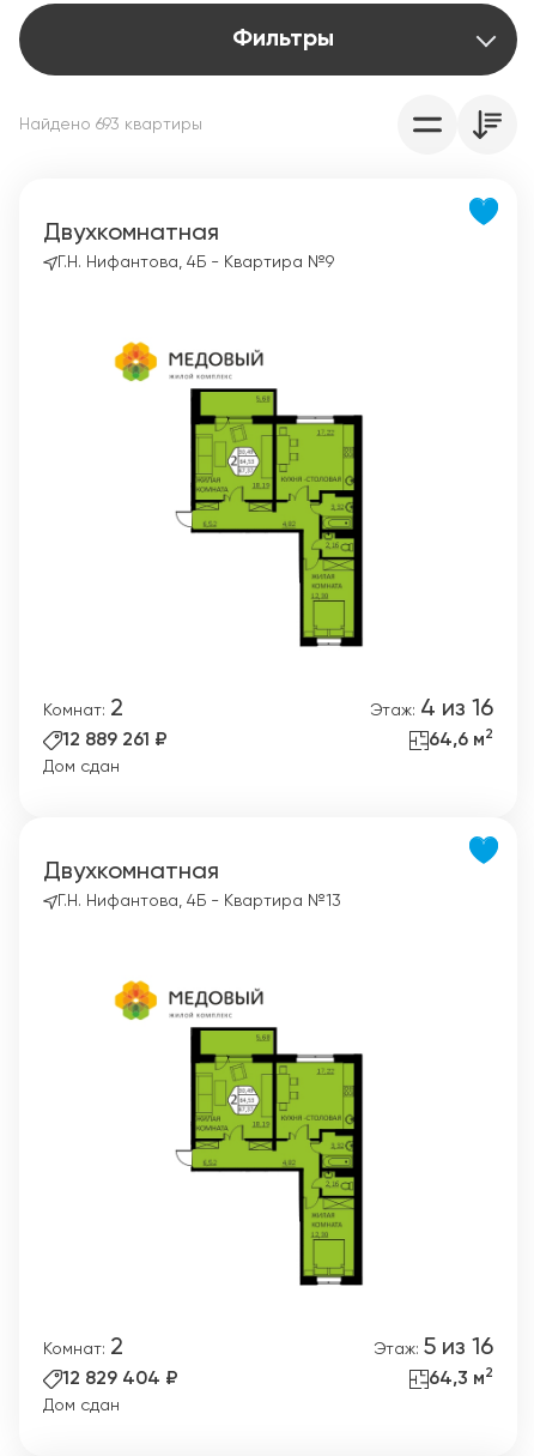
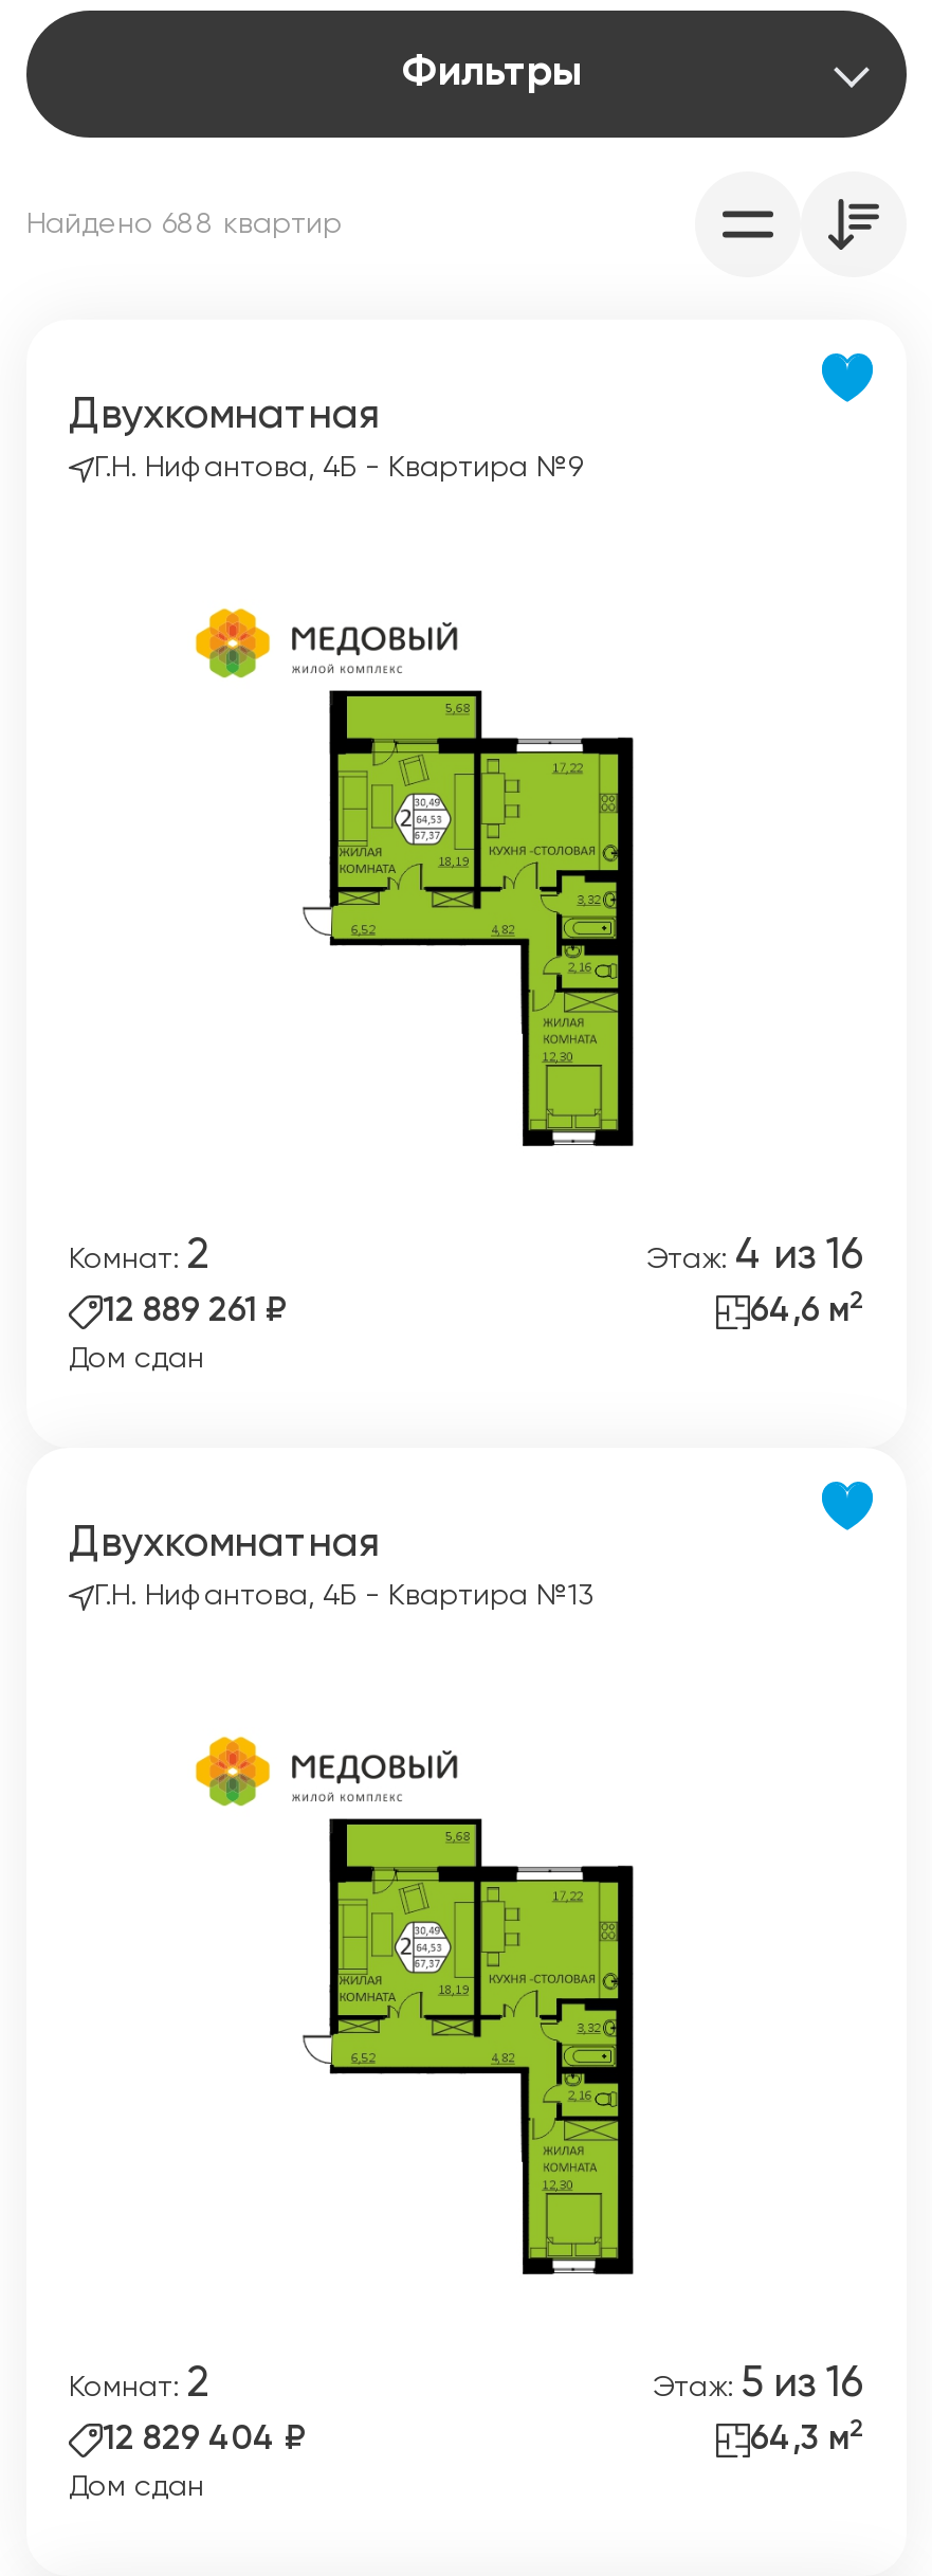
- Найдено 693 квартиры
+ Найдено 688 квартир
